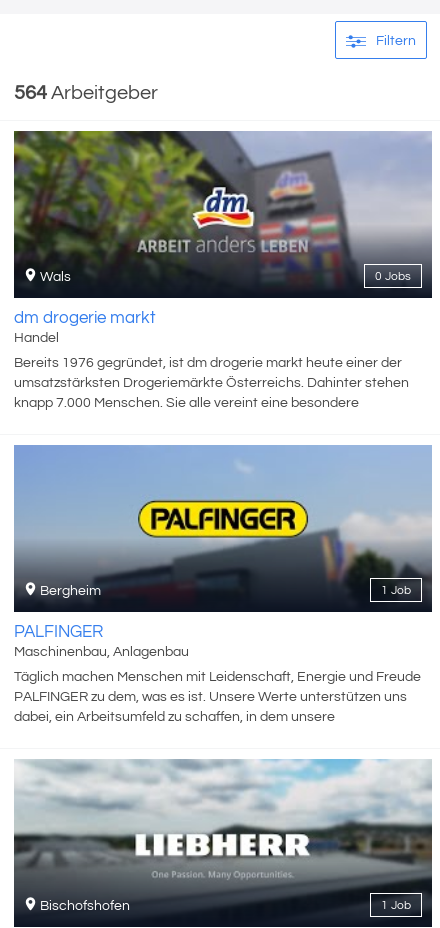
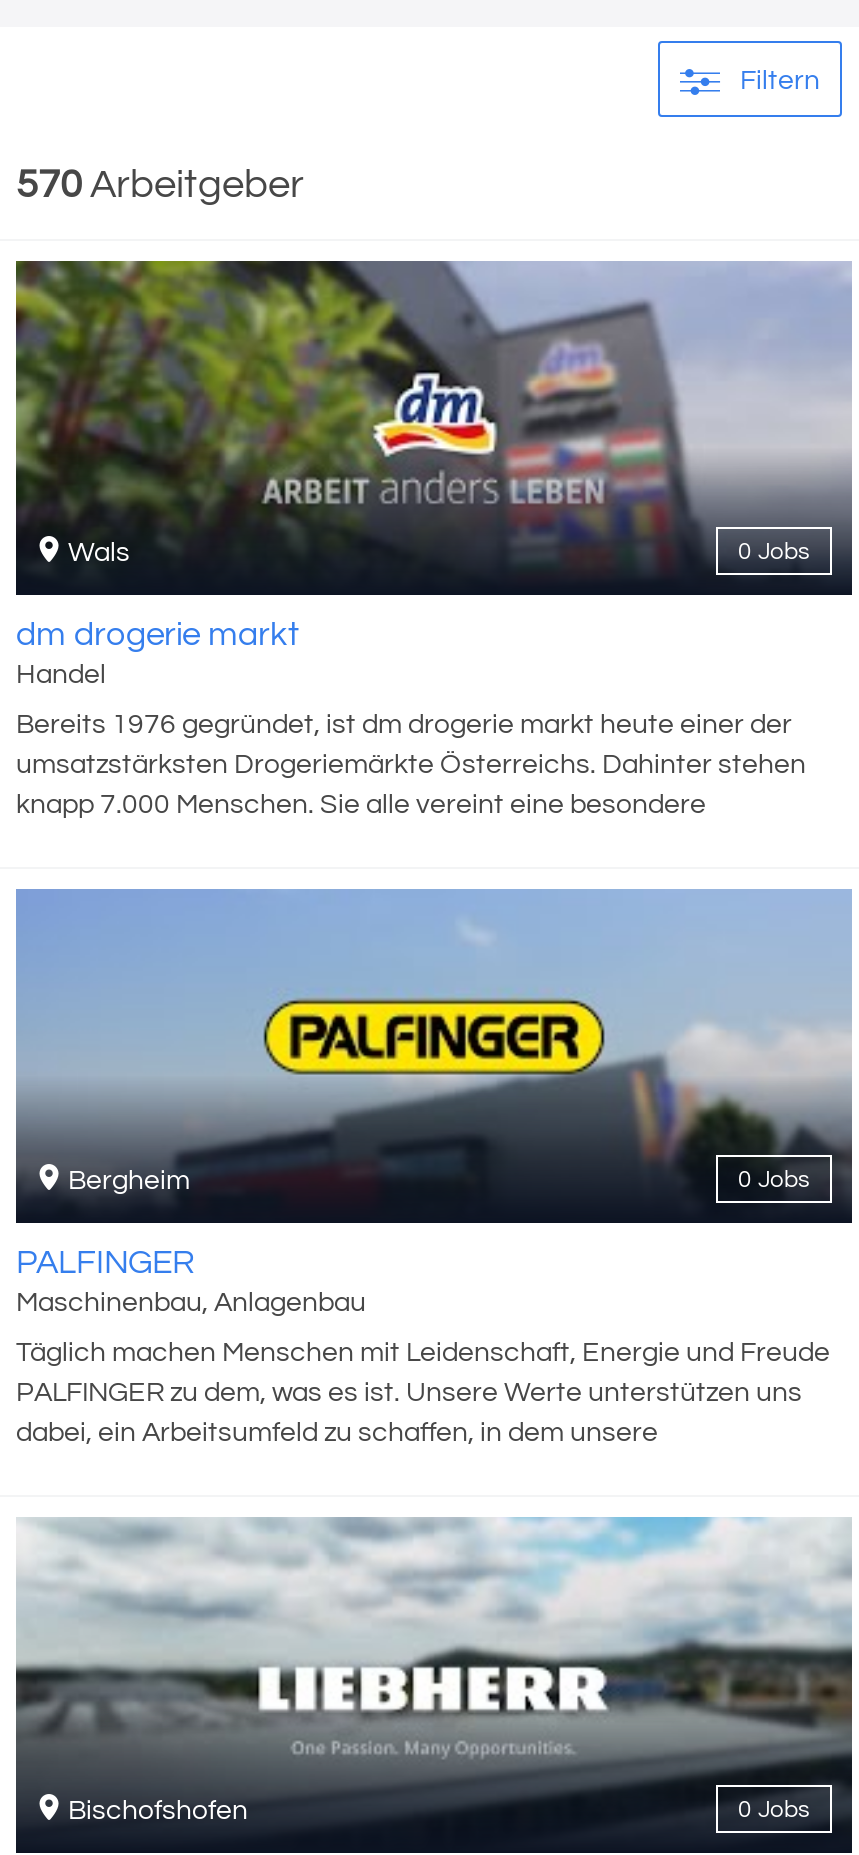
- 564 Arbeitgeber
+ 570 Arbeitgeber

- 1 Job
+ 0 Jobs

- 1 Job
+ 0 Jobs
